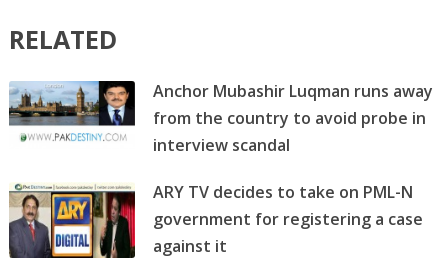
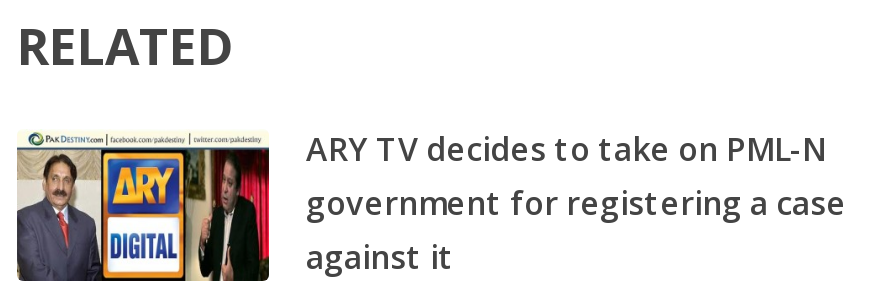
- [image]
- Anchor Mubashir Luqman runs away
- from the country to avoid probe in
- interview scandal
